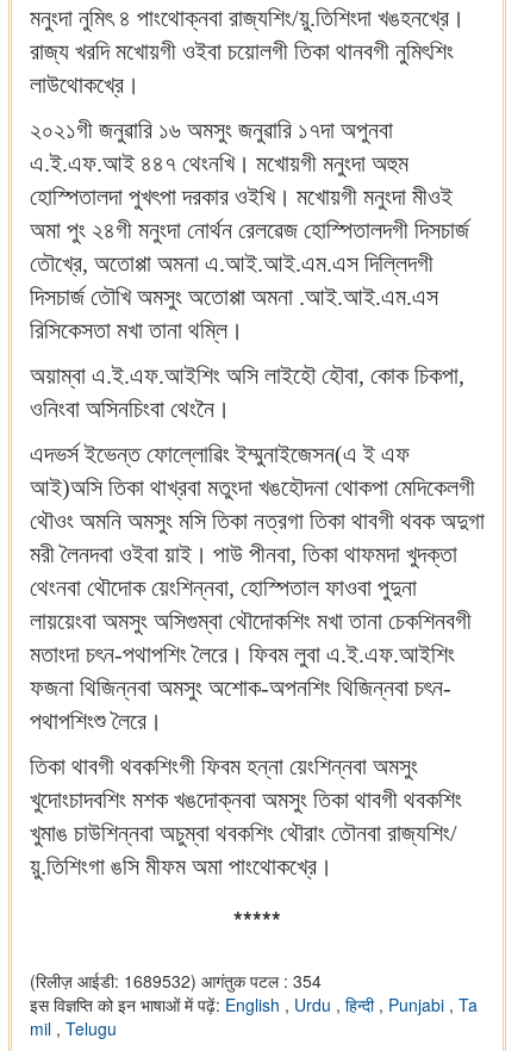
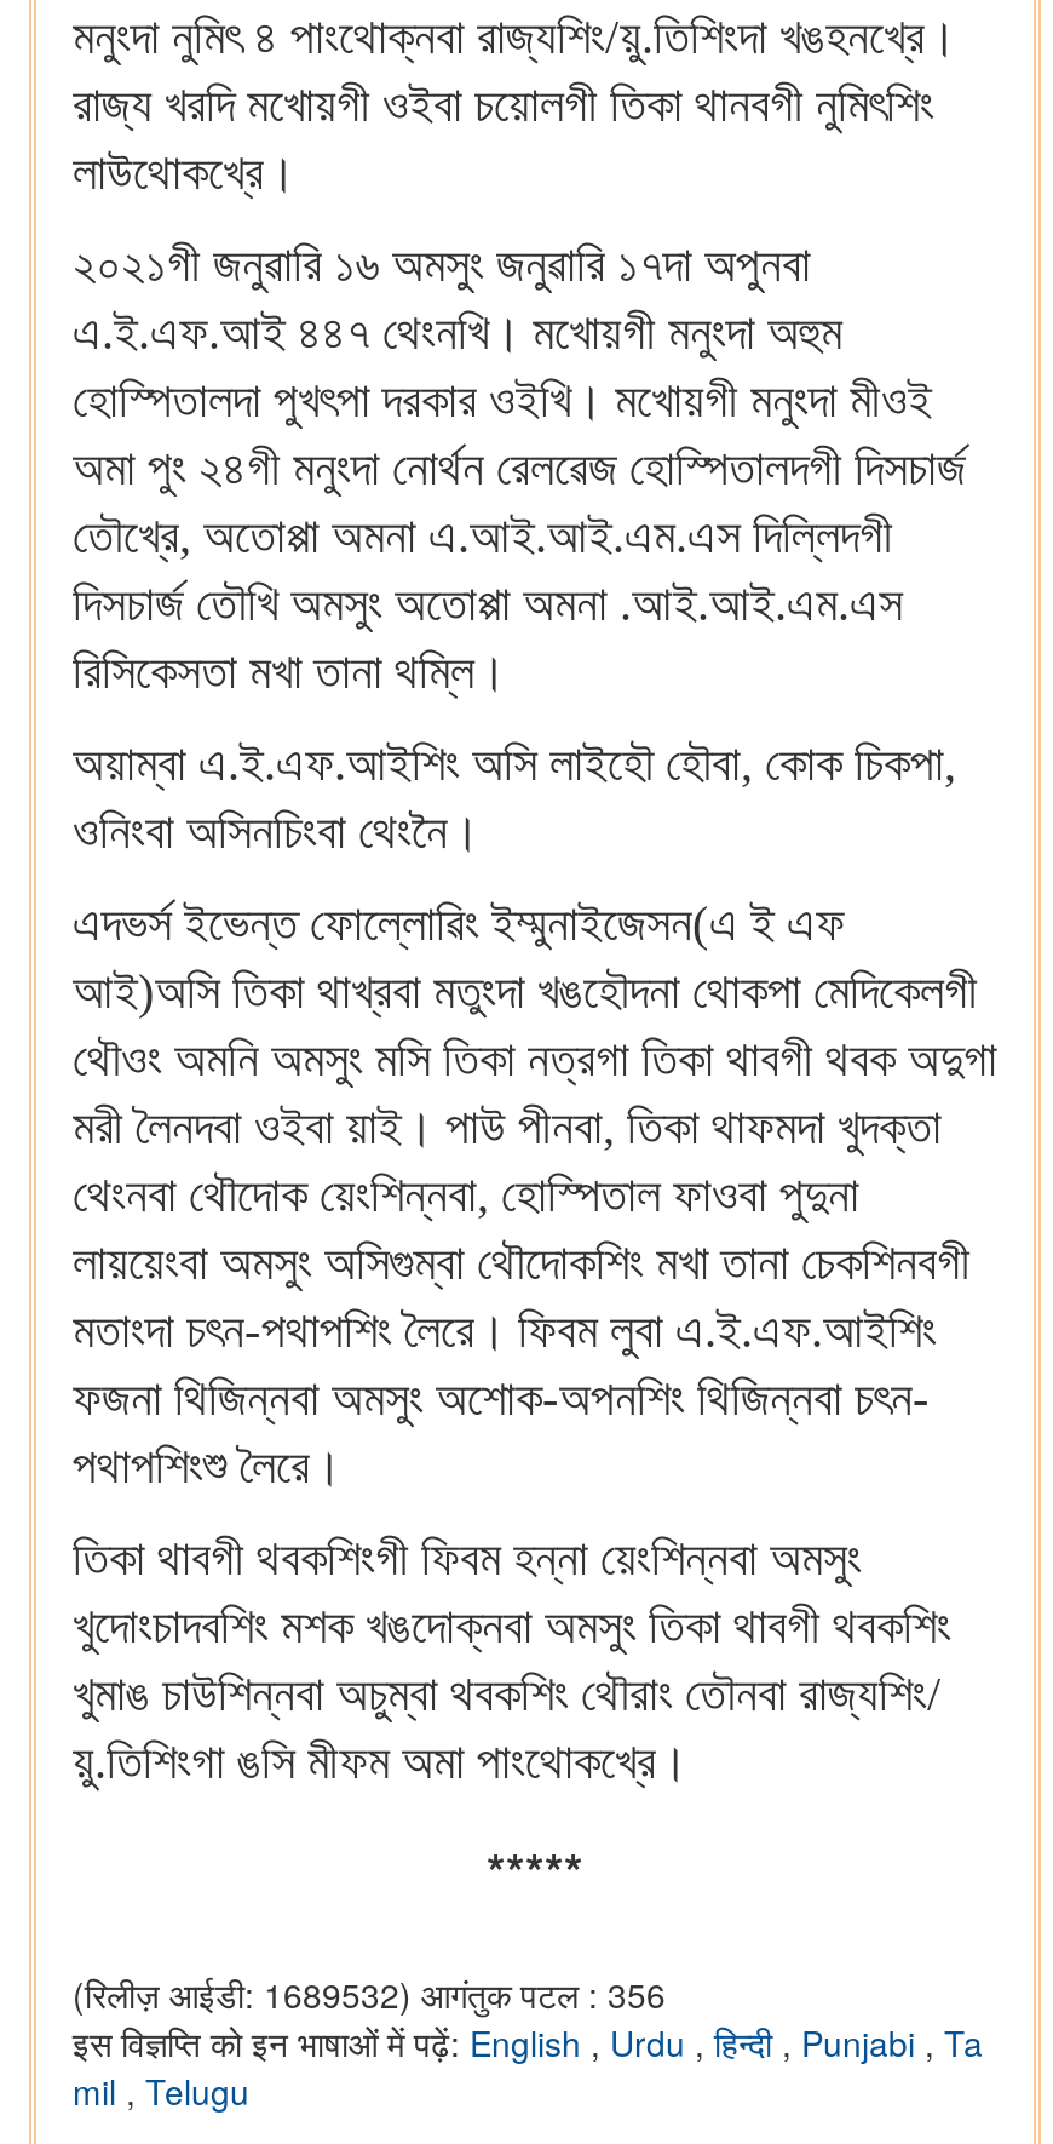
- (रिलीज़ आईडी: 1689532) आगंतुक पटल : 354
+ (रिलीज़ आईडी: 1689532) आगंतुक पटल : 356
